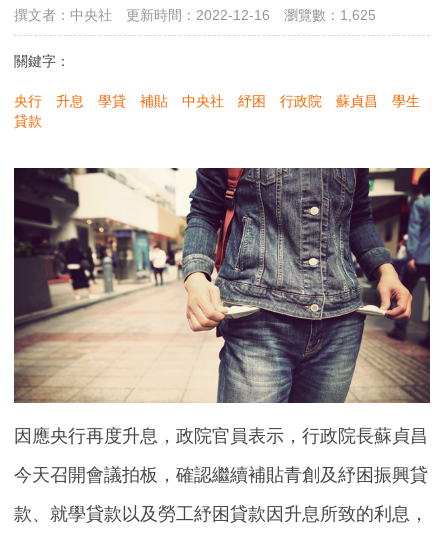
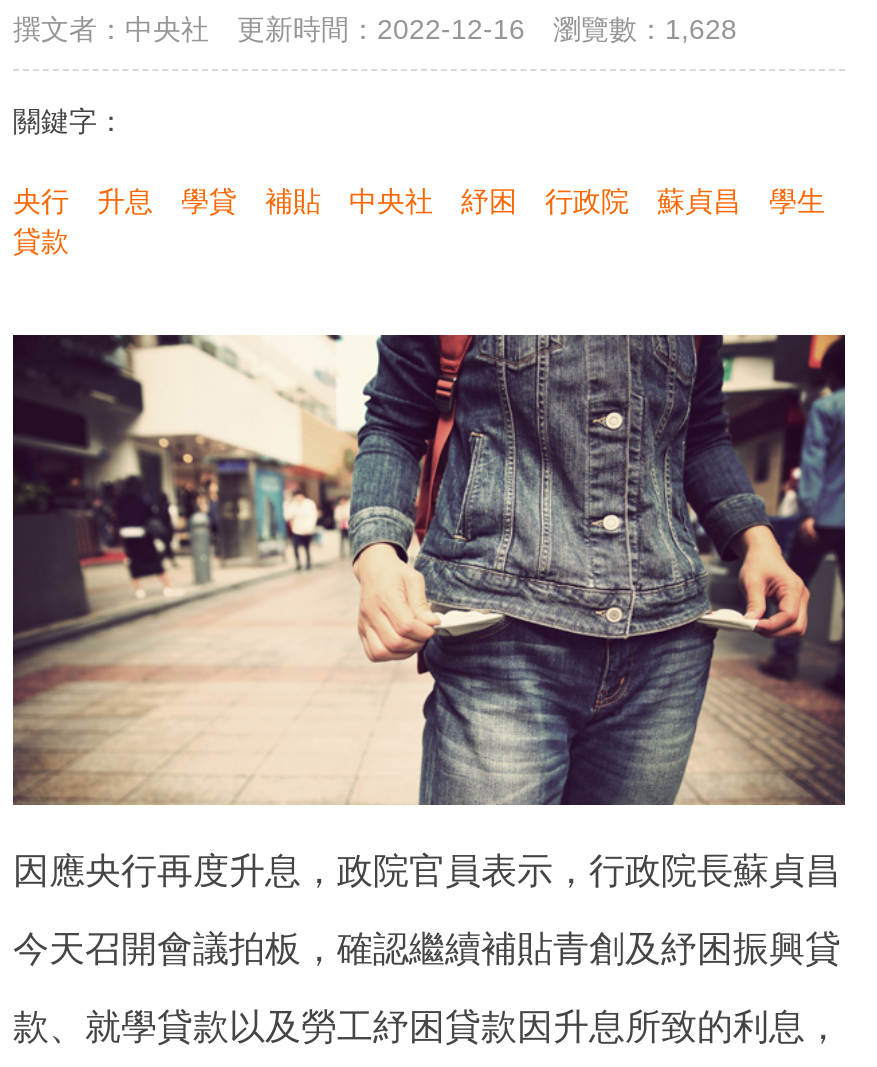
- 撰文者：中央社 更新時間：2022-12-16 瀏覽數：1,625
+ 撰文者：中央社 更新時間：2022-12-16 瀏覽數：1,628
